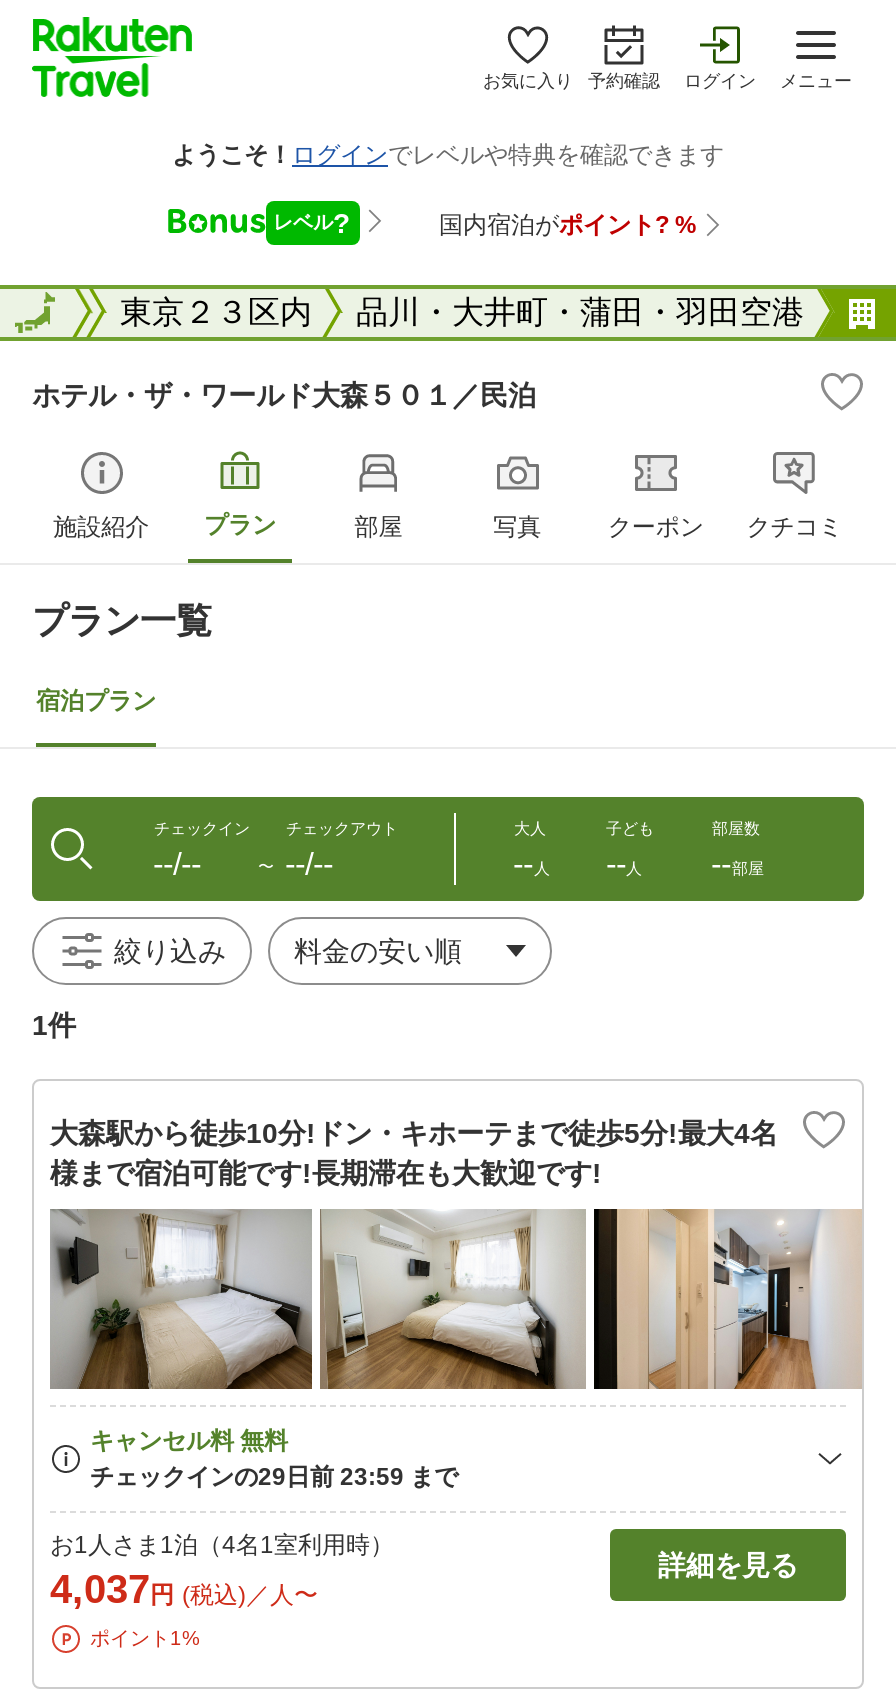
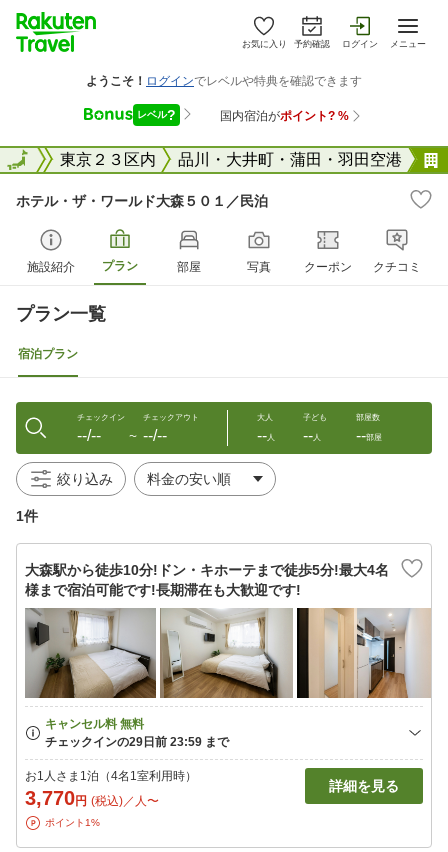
- 4,037円 (税込)／人〜
+ 3,770円 (税込)／人〜
